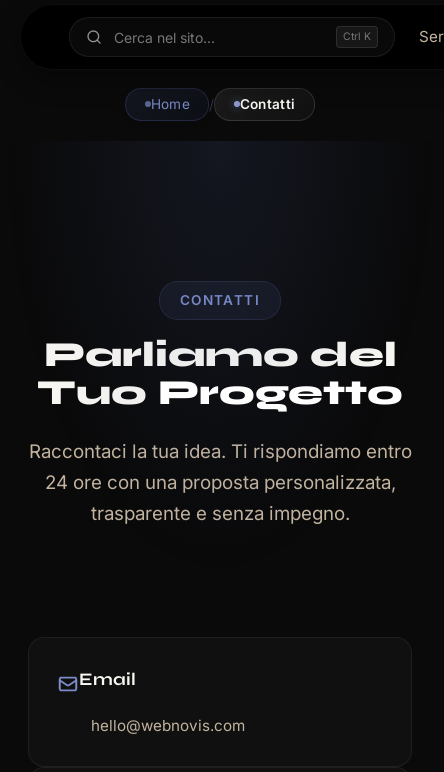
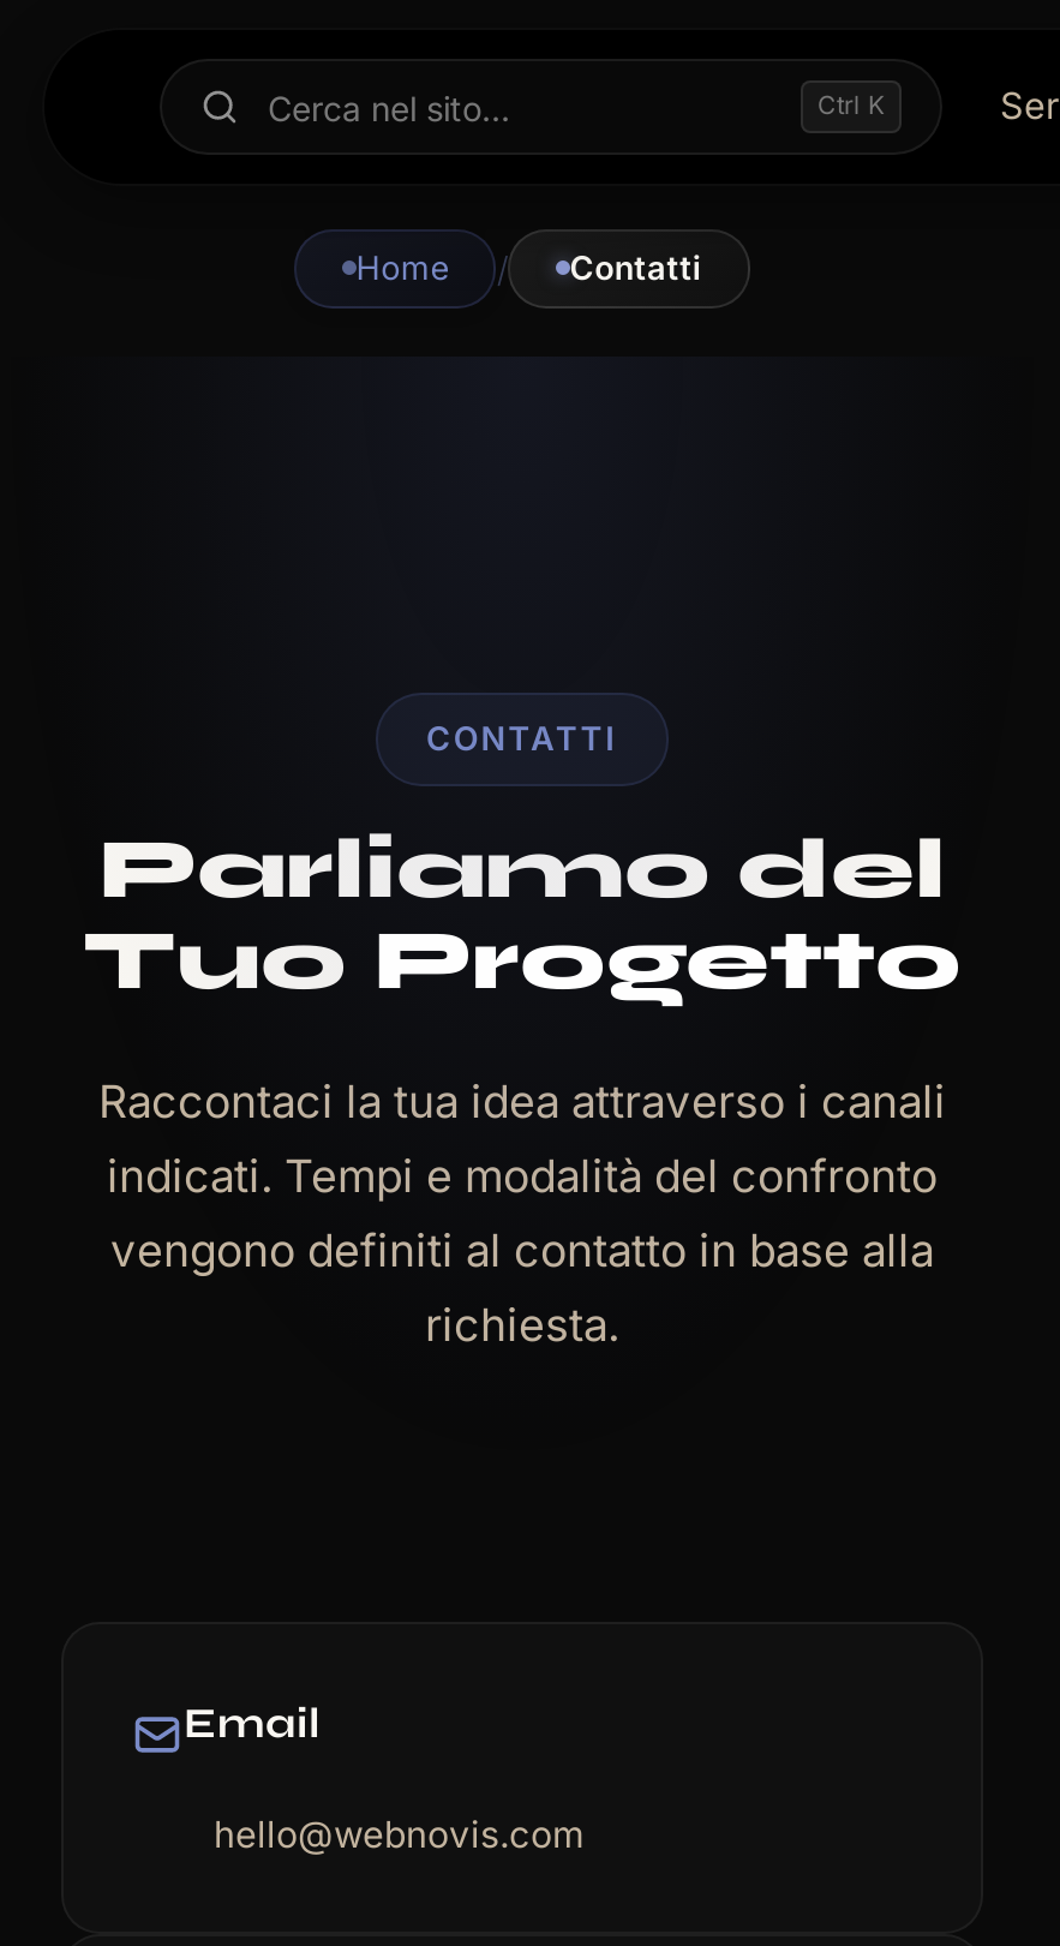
- Raccontaci la tua idea. Ti rispondiamo entro
- 24 ore con una proposta personalizzata,
- trasparente e senza impegno.
+ Raccontaci la tua idea attraverso i canali
+ indicati. Tempi e modalità del confronto
+ vengono definiti al contatto in base alla
+ richiesta.
